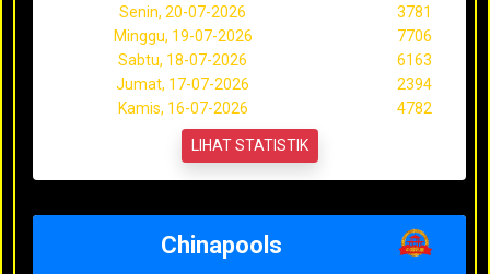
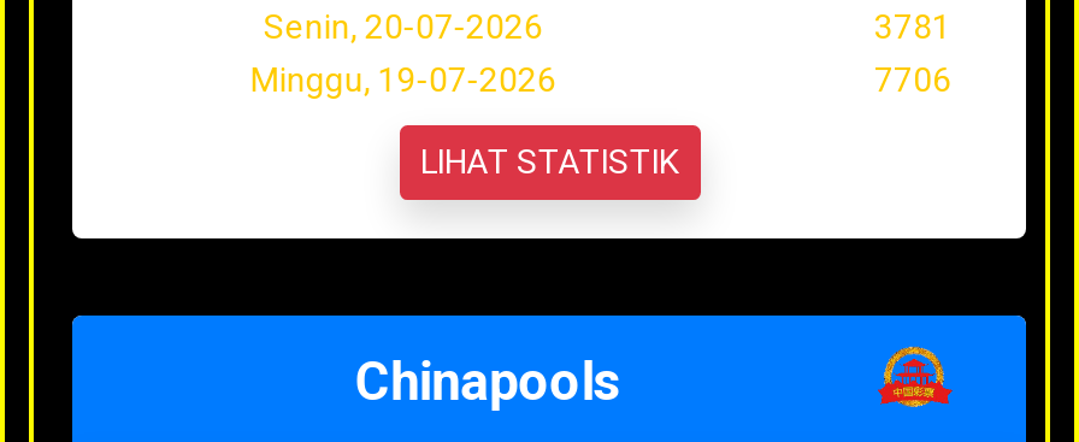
- Sabtu, 18-07-2026
- 6163
- Jumat, 17-07-2026
- 2394
- Kamis, 16-07-2026
- 4782
